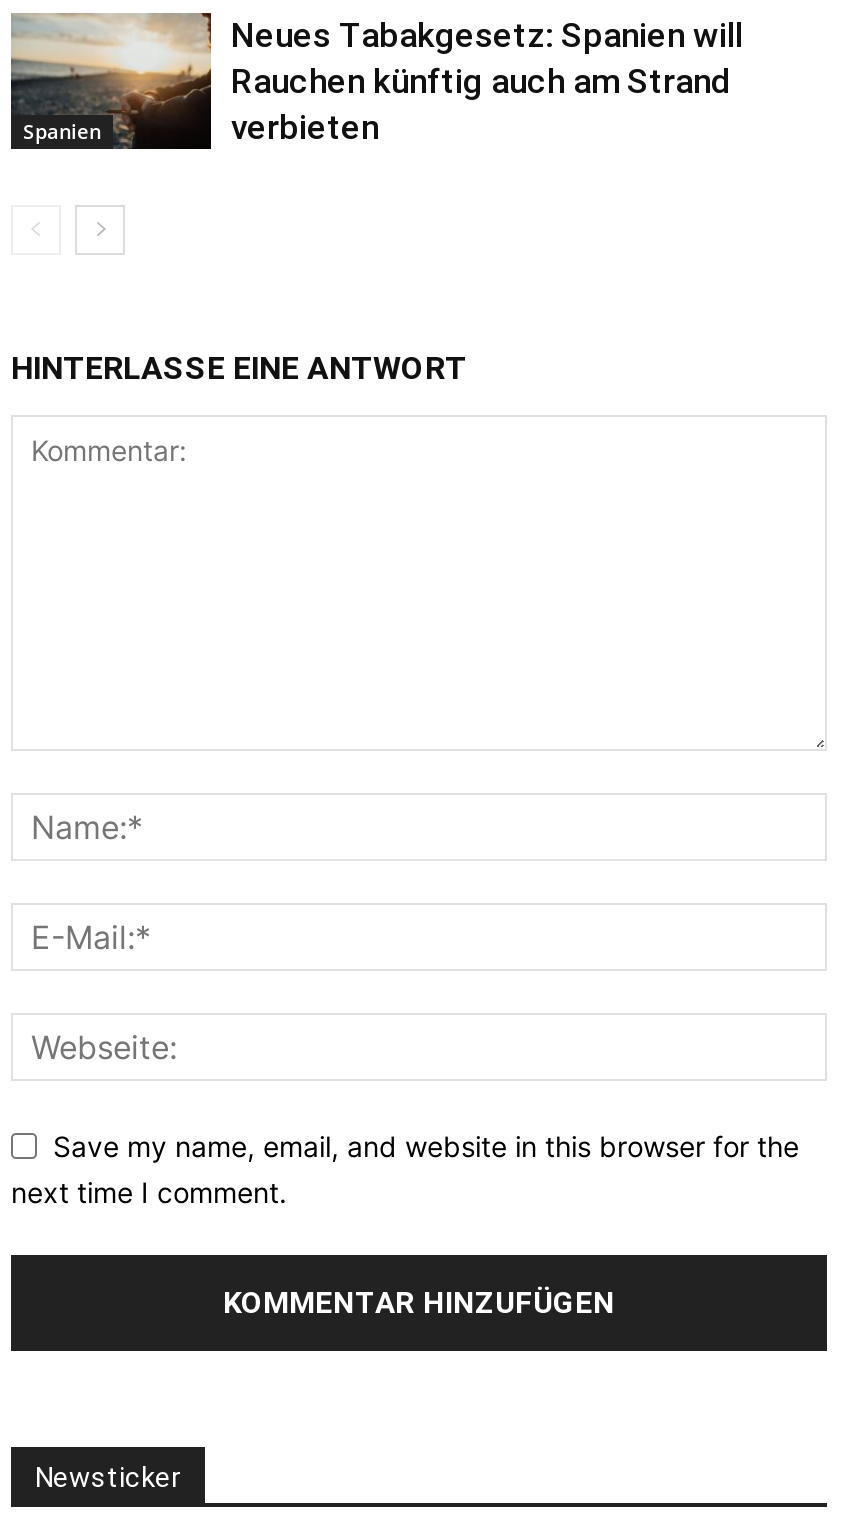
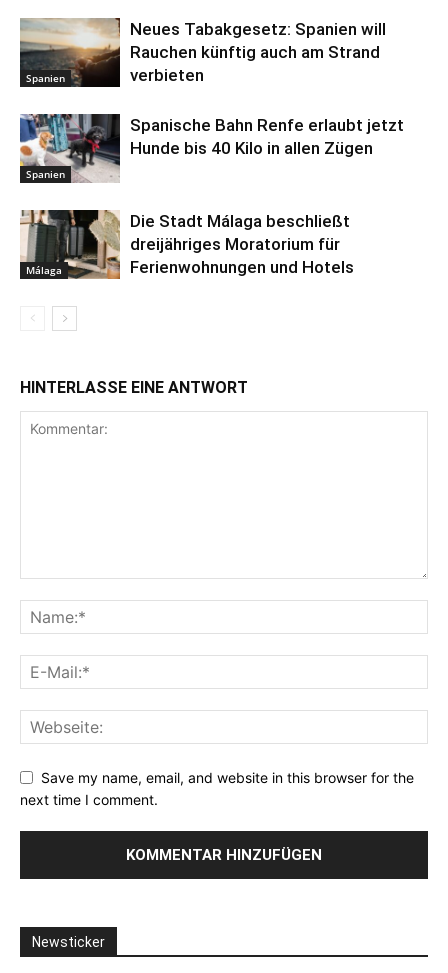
+ [image]
+ Spanien

+ [image]
+ Málaga

+ Spanische Bahn Renfe erlaubt jetzt
+ Hunde bis 40 Kilo in allen Zügen

+ Die Stadt Málaga beschließt
+ dreijähriges Moratorium für
+ Ferienwohnungen und Hotels
